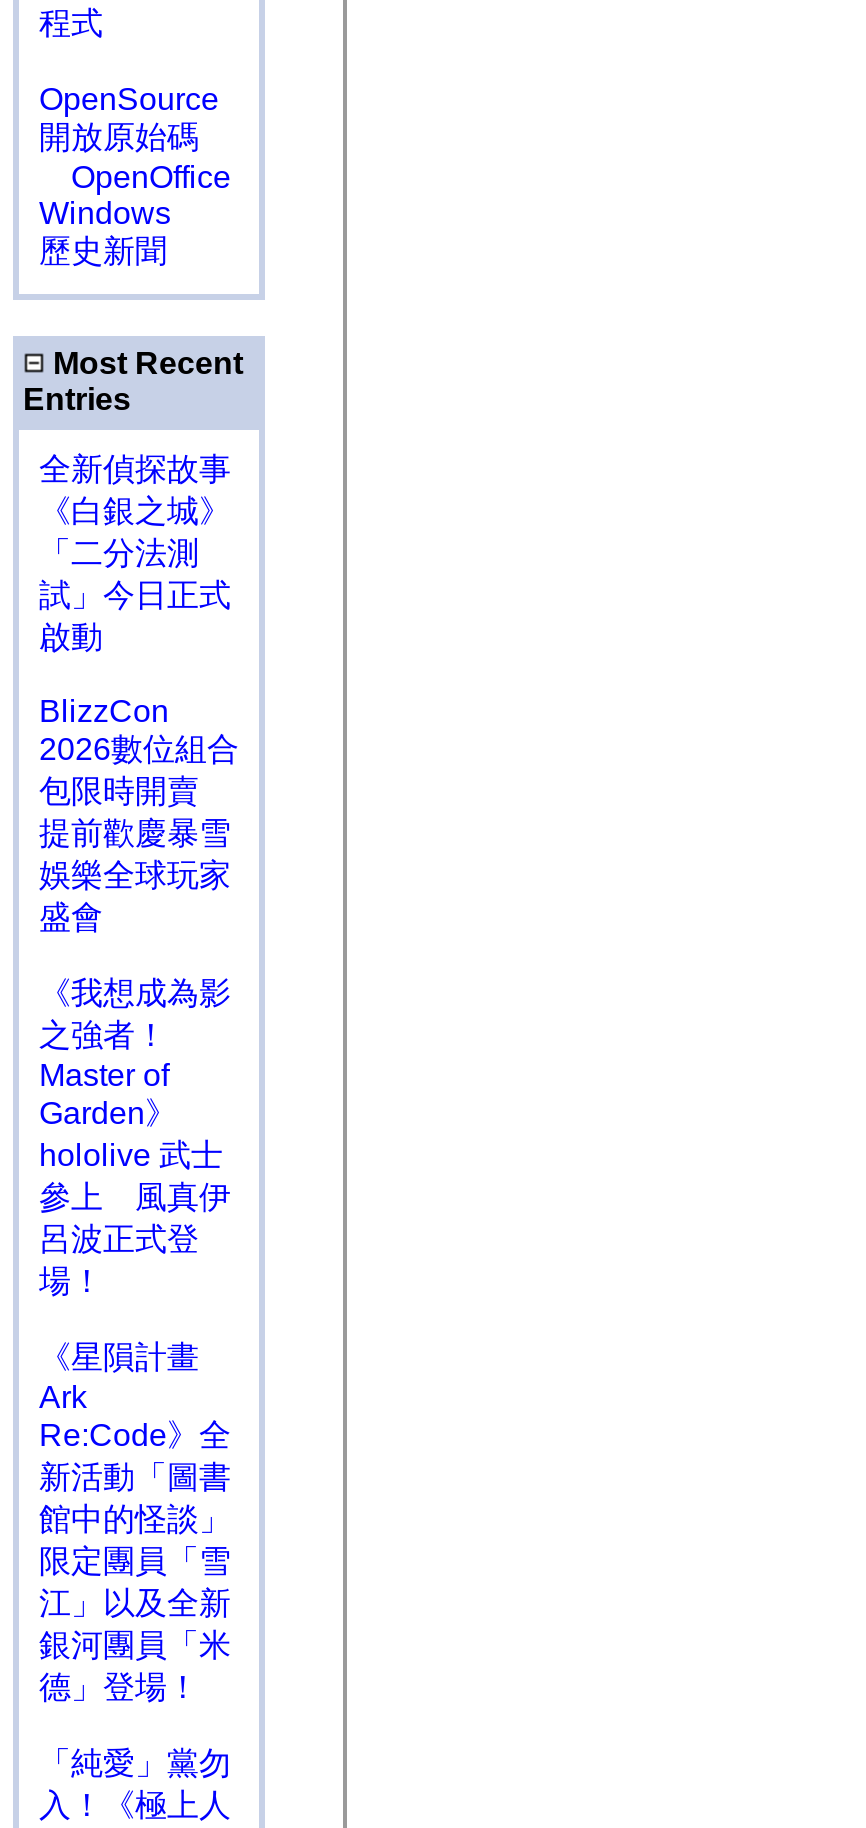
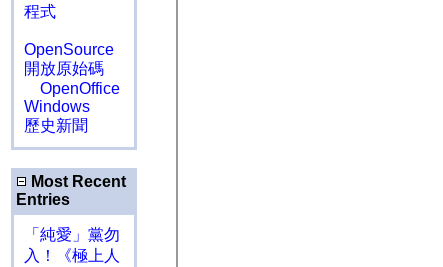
- 全新偵探故事
- 《白銀之城》
- 「二分法測
- 試」今日正式
- 啟動
- BlizzCon
- 2026數位組合
- 包限時開賣
- 提前歡慶暴雪
- 娛樂全球玩家
- 盛會
- 《我想成為影
- 之強者！
- Master of
- Garden》
- hololive 武士
- 參上 風真伊
- 呂波正式登
- 場！
- 《星隕計畫
- Ark
- Re:Code》全
- 新活動「圖書
- 館中的怪談」
- 限定團員「雪
- 江」以及全新
- 銀河團員「米
- 德」登場！
